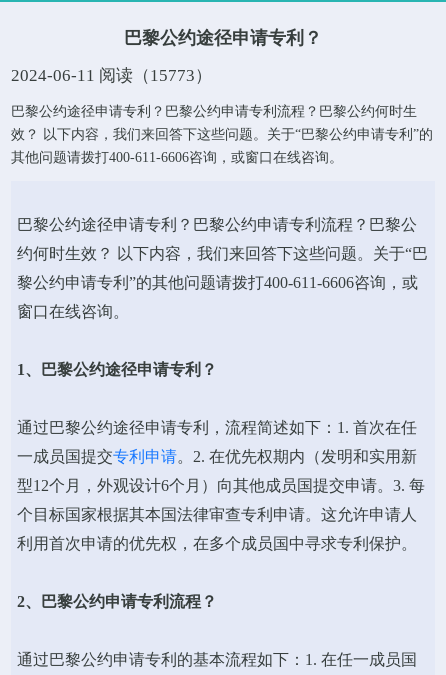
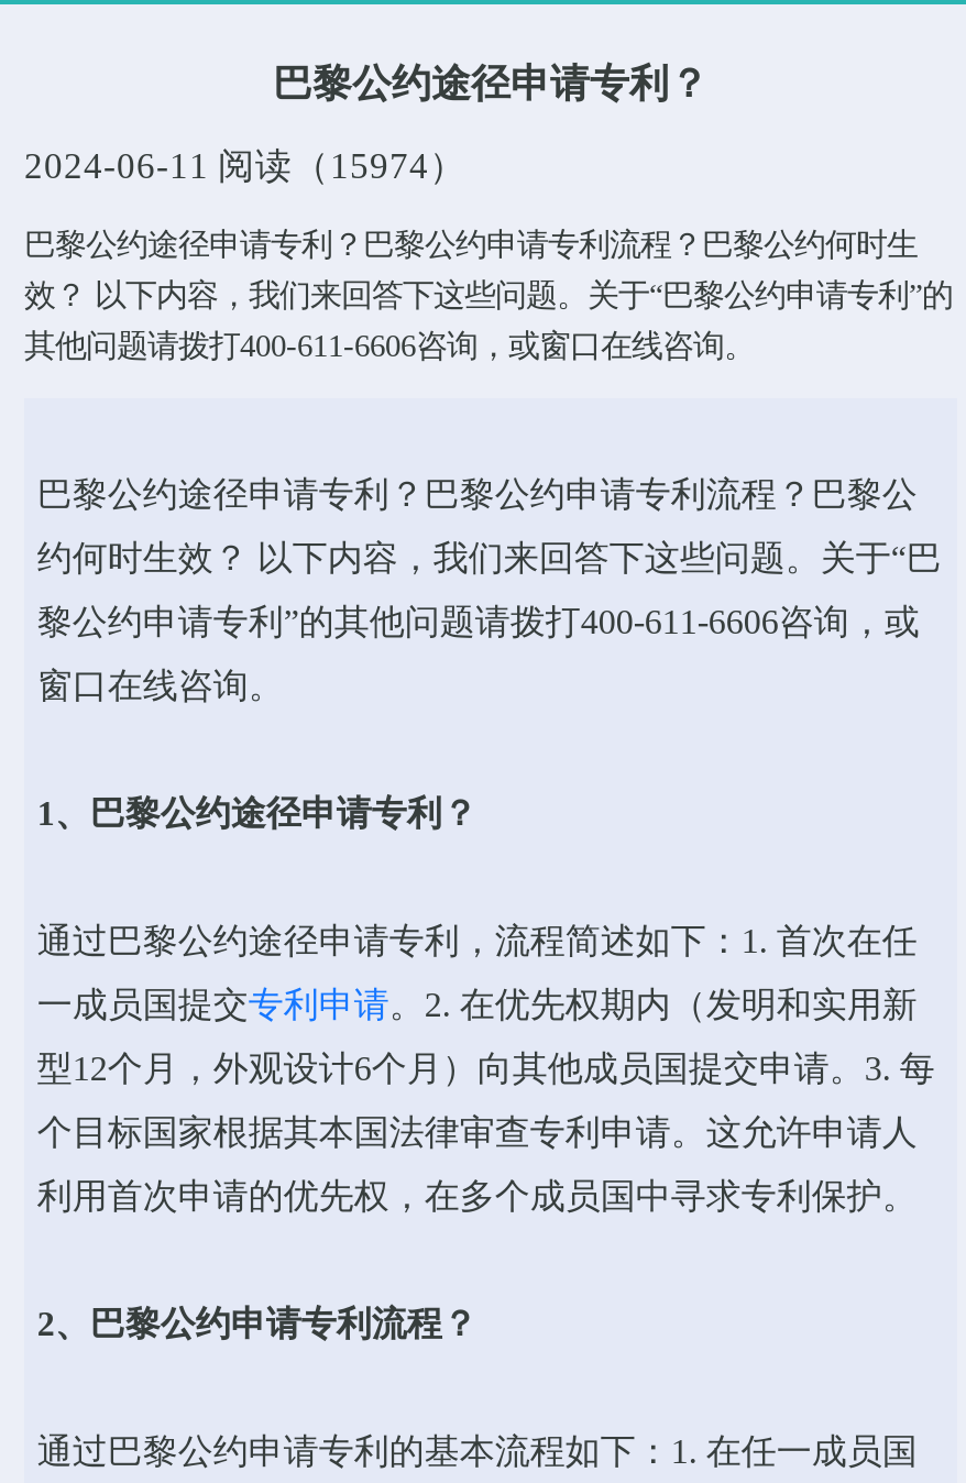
- 2024-06-11 阅读（15773）
+ 2024-06-11 阅读（15974）
